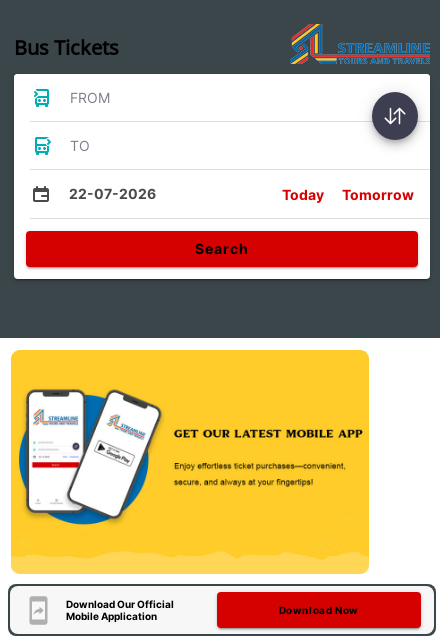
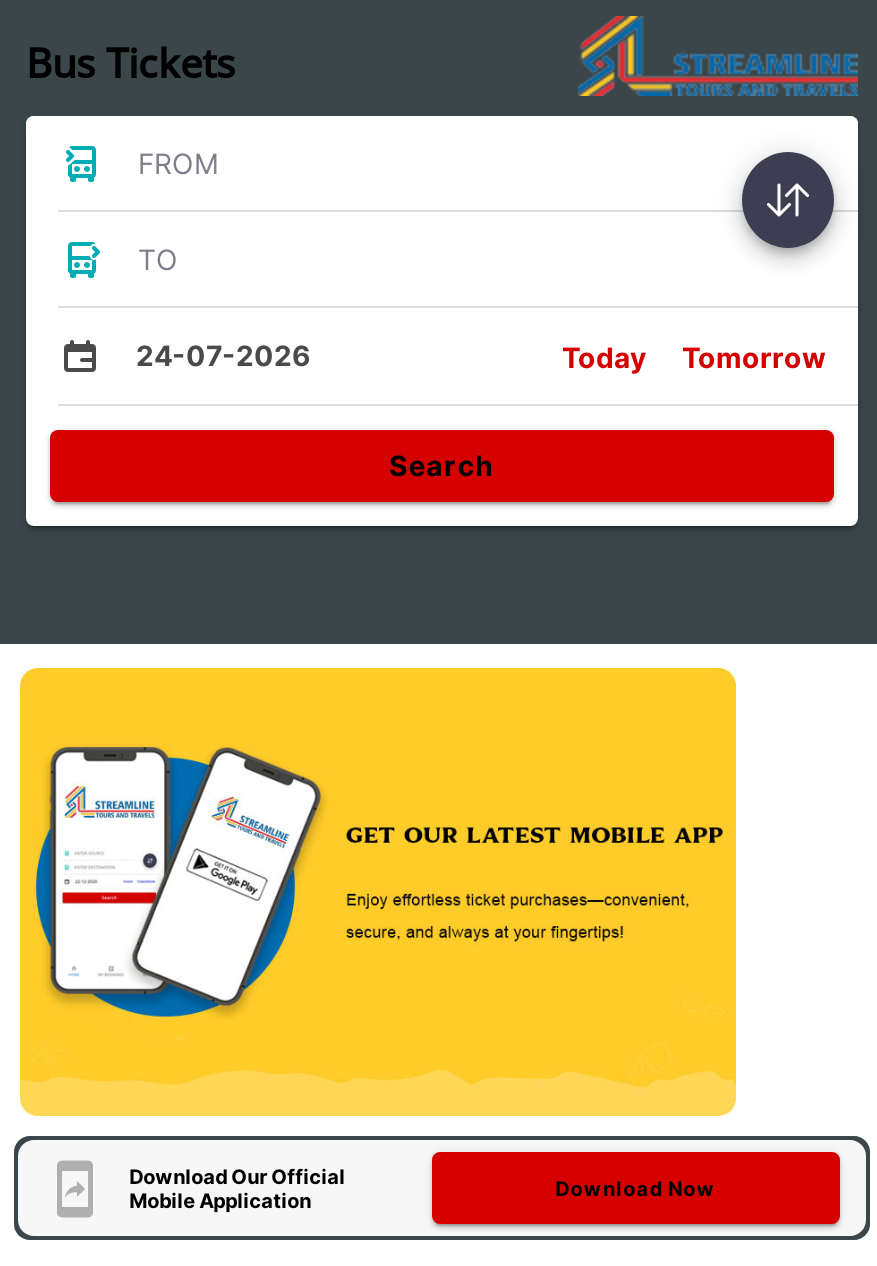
- 22-07-2026
+ 24-07-2026
